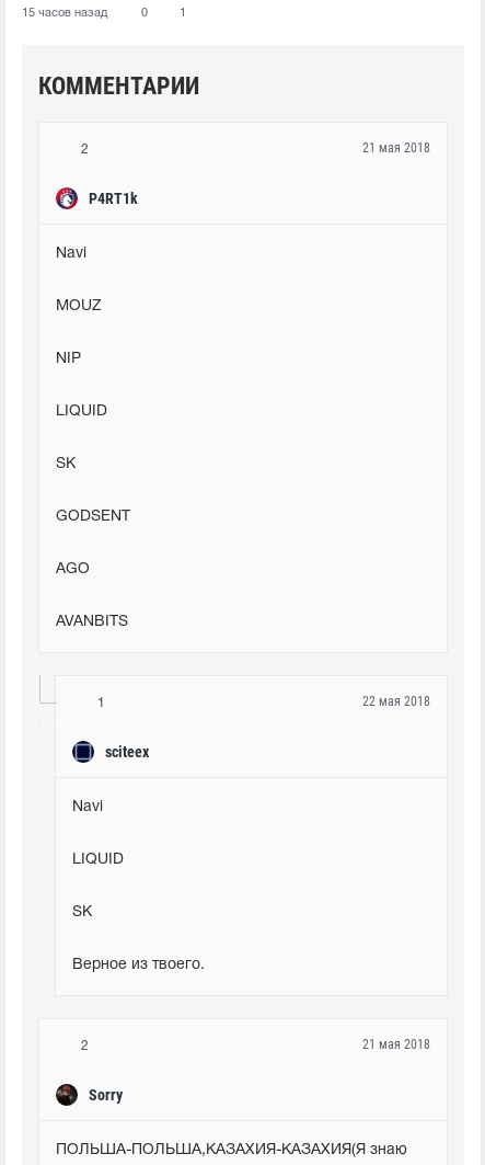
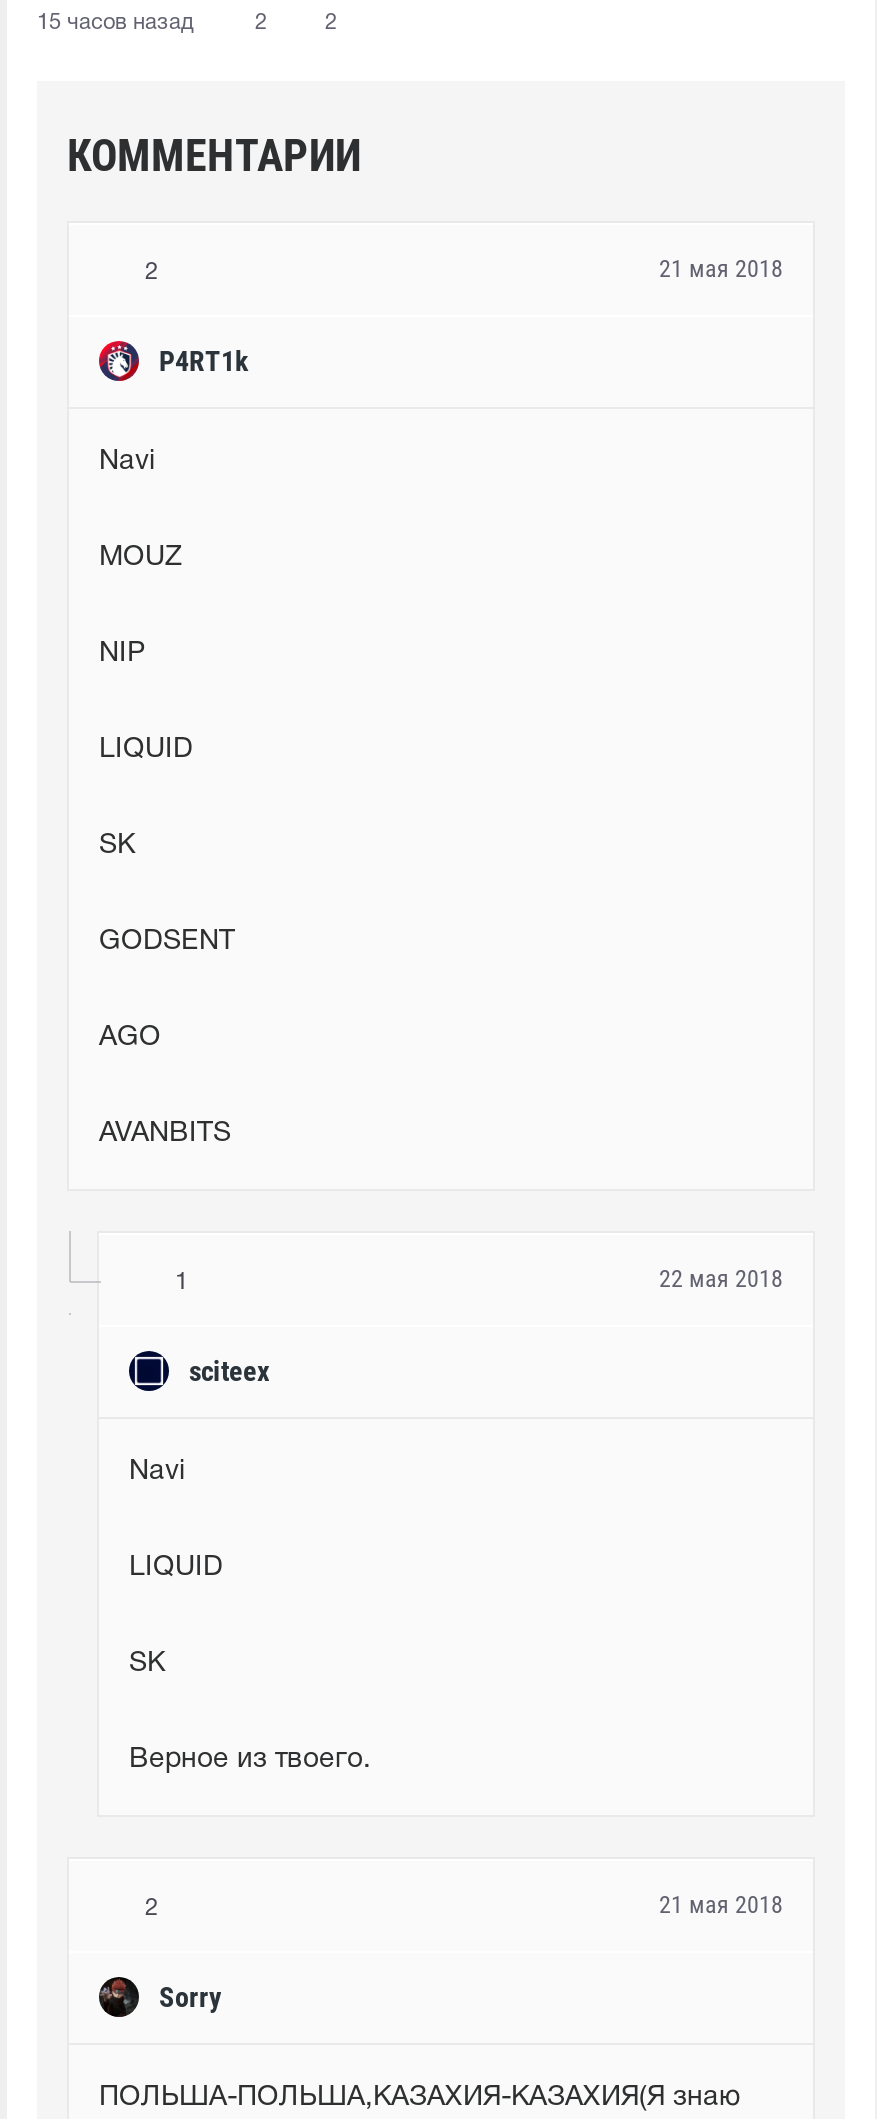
- 0
+ 2

- 1
+ 2
